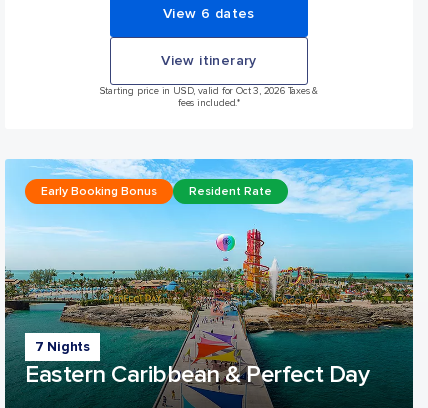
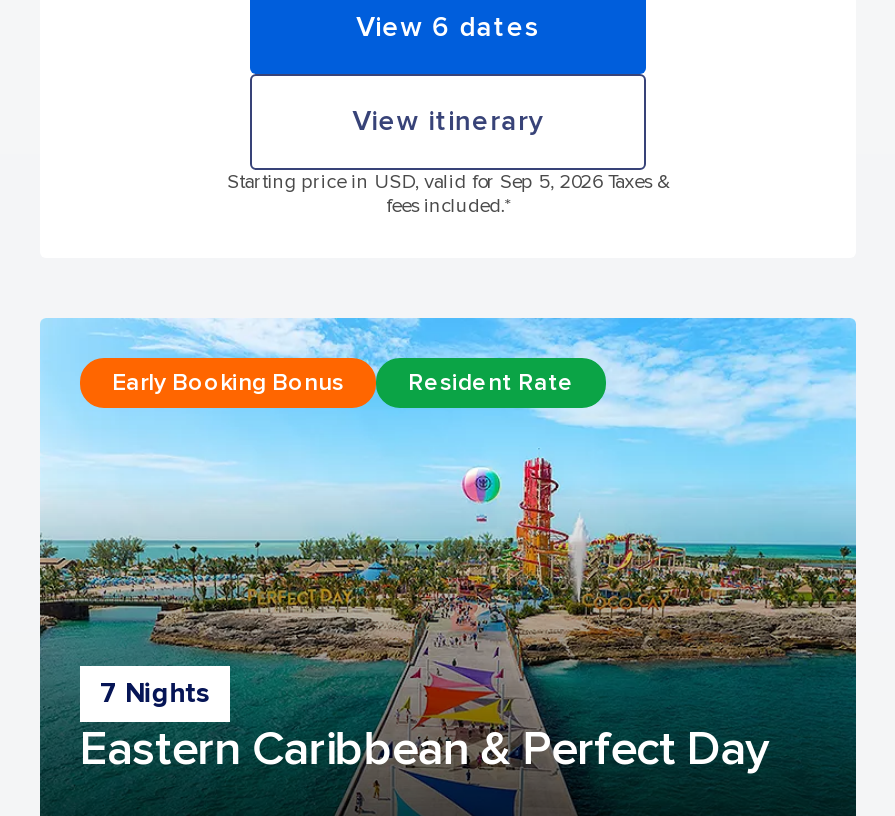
- Starting price in USD, valid for Oct 3, 2026 Taxes &
+ Starting price in USD, valid for Sep 5, 2026 Taxes &
